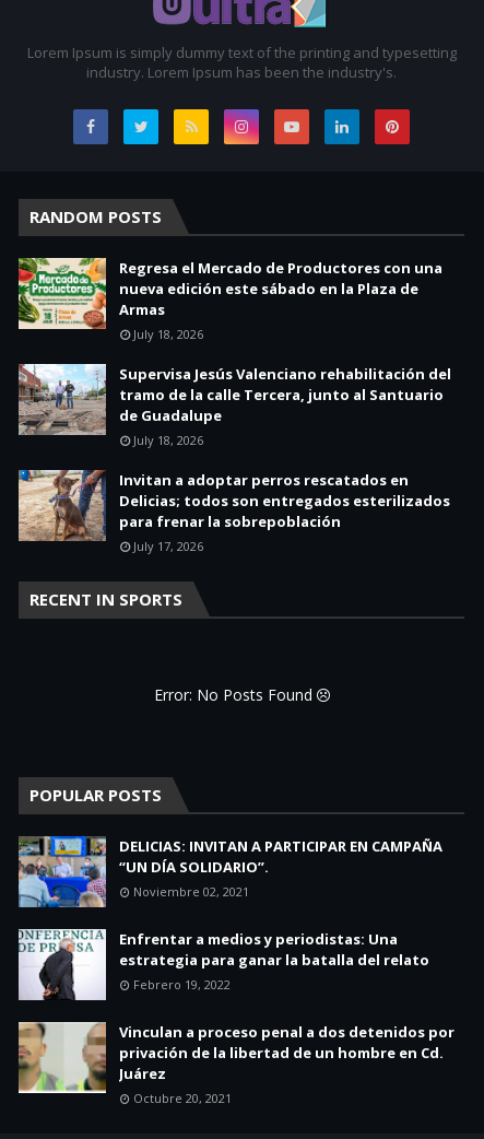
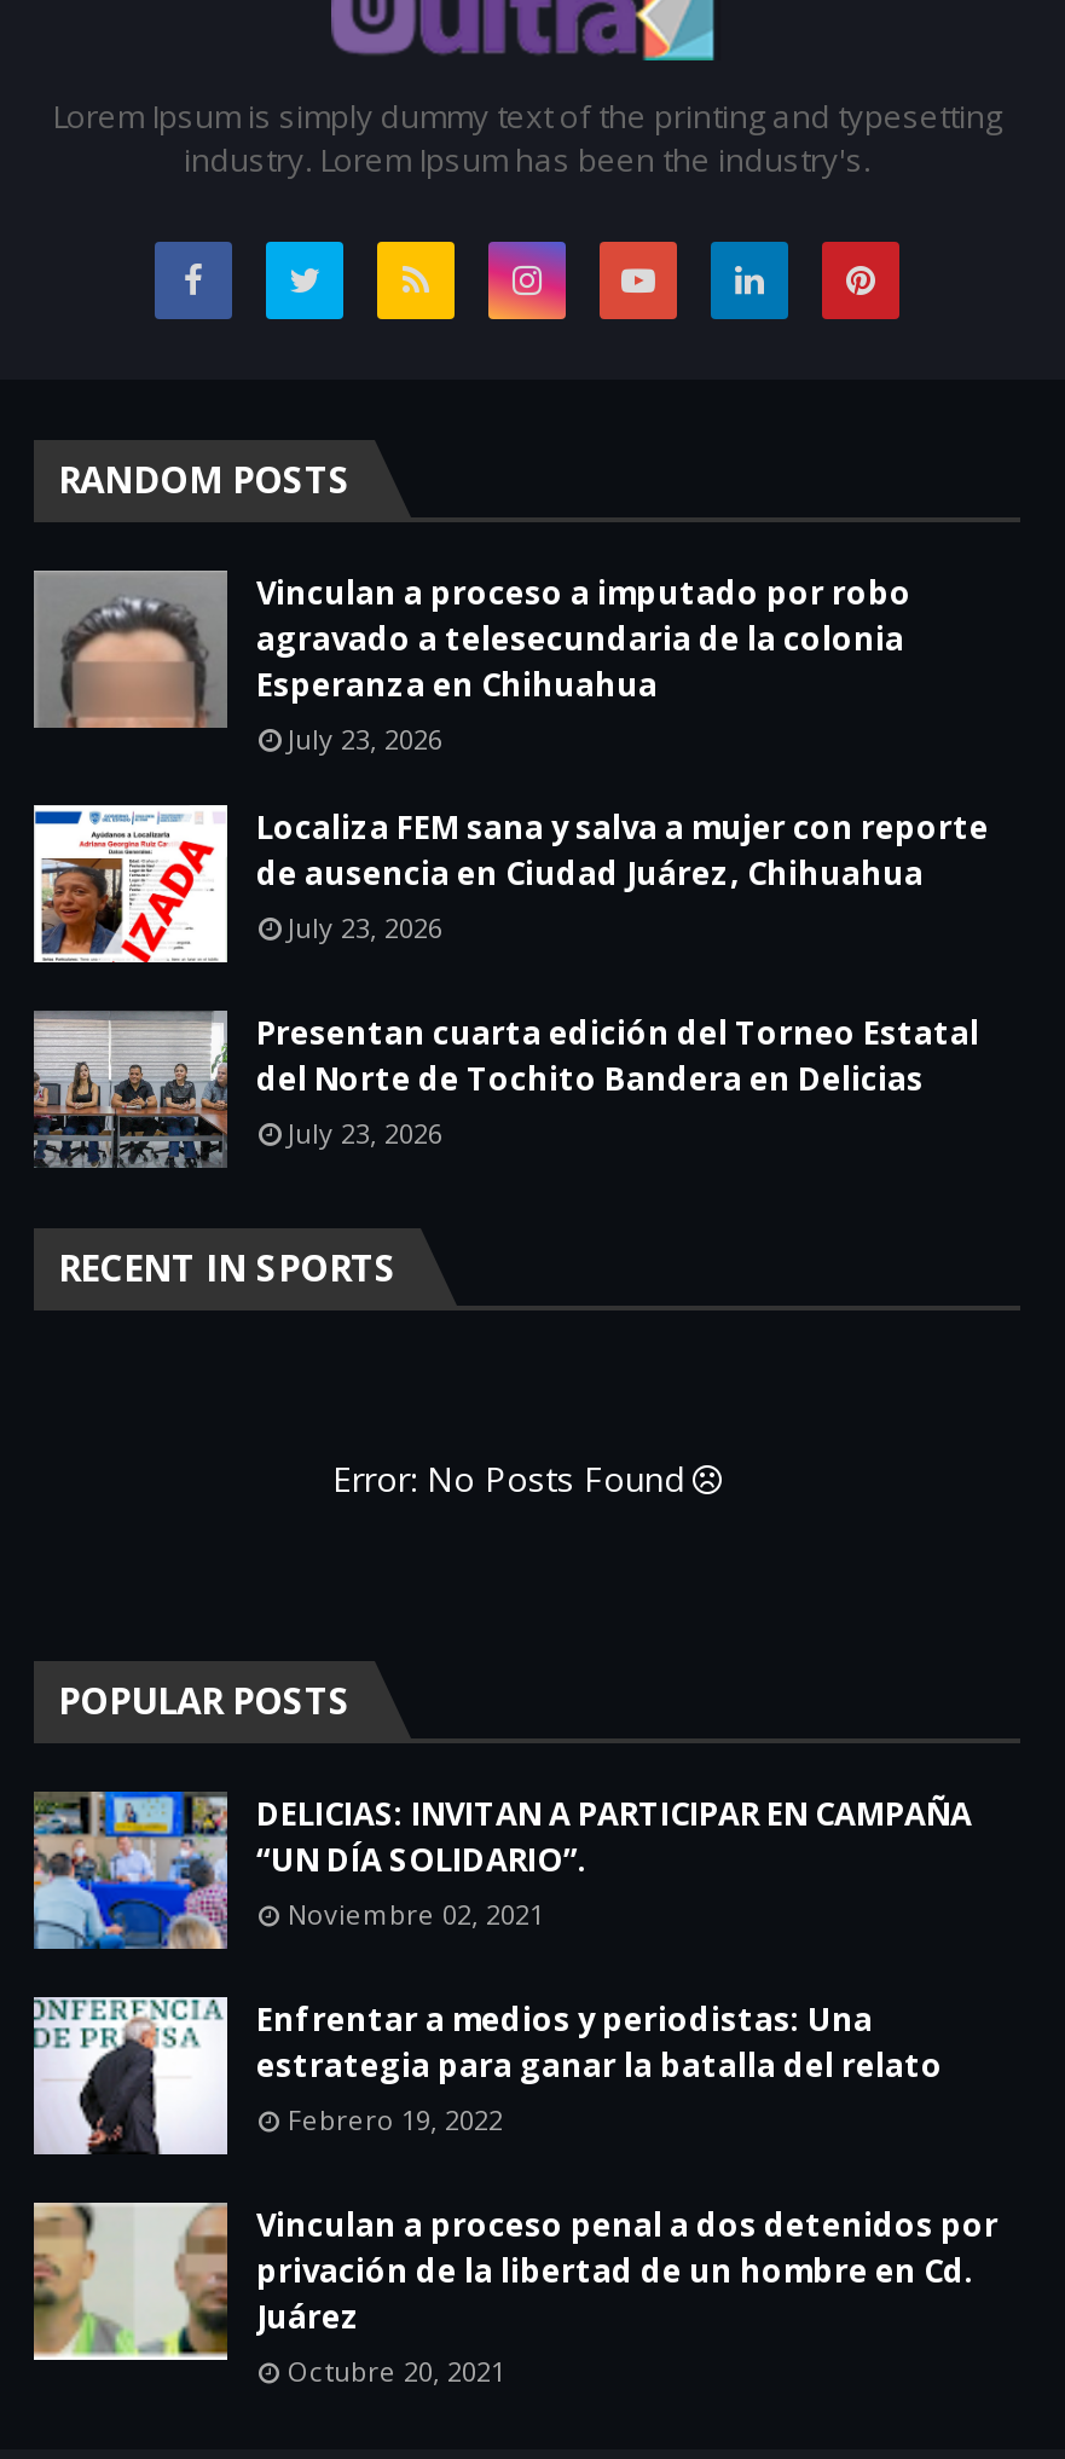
- [image]
- Regresa el Mercado de Productores con una
- nueva edición este sábado en la Plaza de
- Armas
- July 18, 2026
+ [image]
+ Vinculan a proceso a imputado por robo
+ agravado a telesecundaria de la colonia
+ Esperanza en Chihuahua
+ July 23, 2026

- [image]
- Supervisa Jesús Valenciano rehabilitación del
- tramo de la calle Tercera, junto al Santuario
- de Guadalupe
- July 18, 2026
+ [image]
+ Localiza FEM sana y salva a mujer con reporte
+ de ausencia en Ciudad Juárez, Chihuahua
+ July 23, 2026

- [image]
- Invitan a adoptar perros rescatados en
- Delicias; todos son entregados esterilizados
- para frenar la sobrepoblación
- July 17, 2026
+ [image]
+ Presentan cuarta edición del Torneo Estatal
+ del Norte de Tochito Bandera en Delicias
+ July 23, 2026
